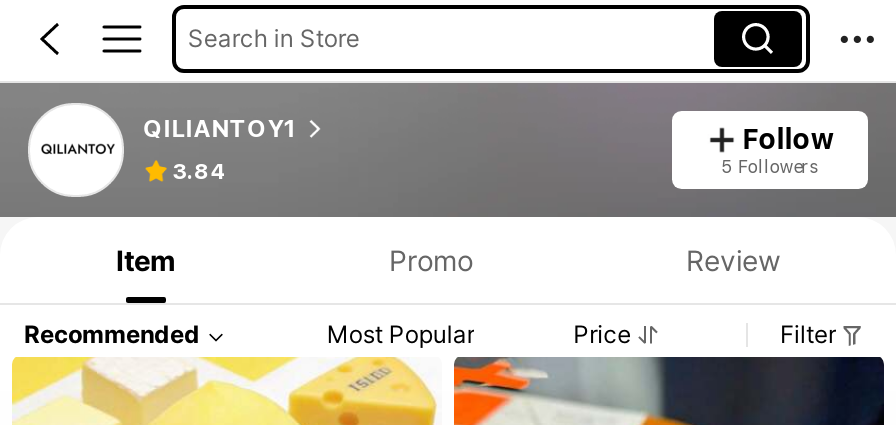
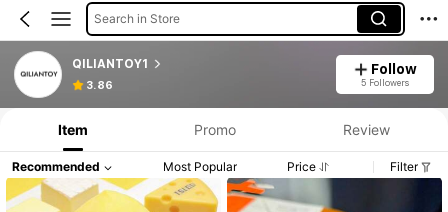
- 3.84
+ 3.86
